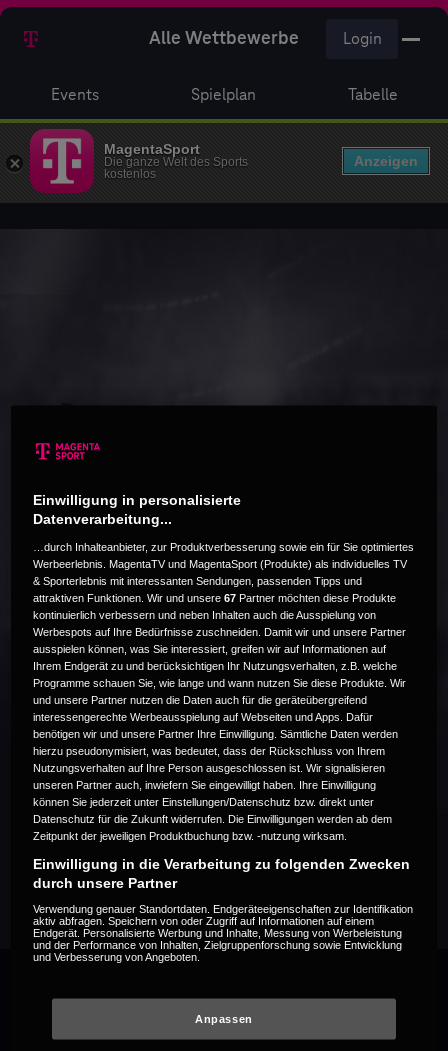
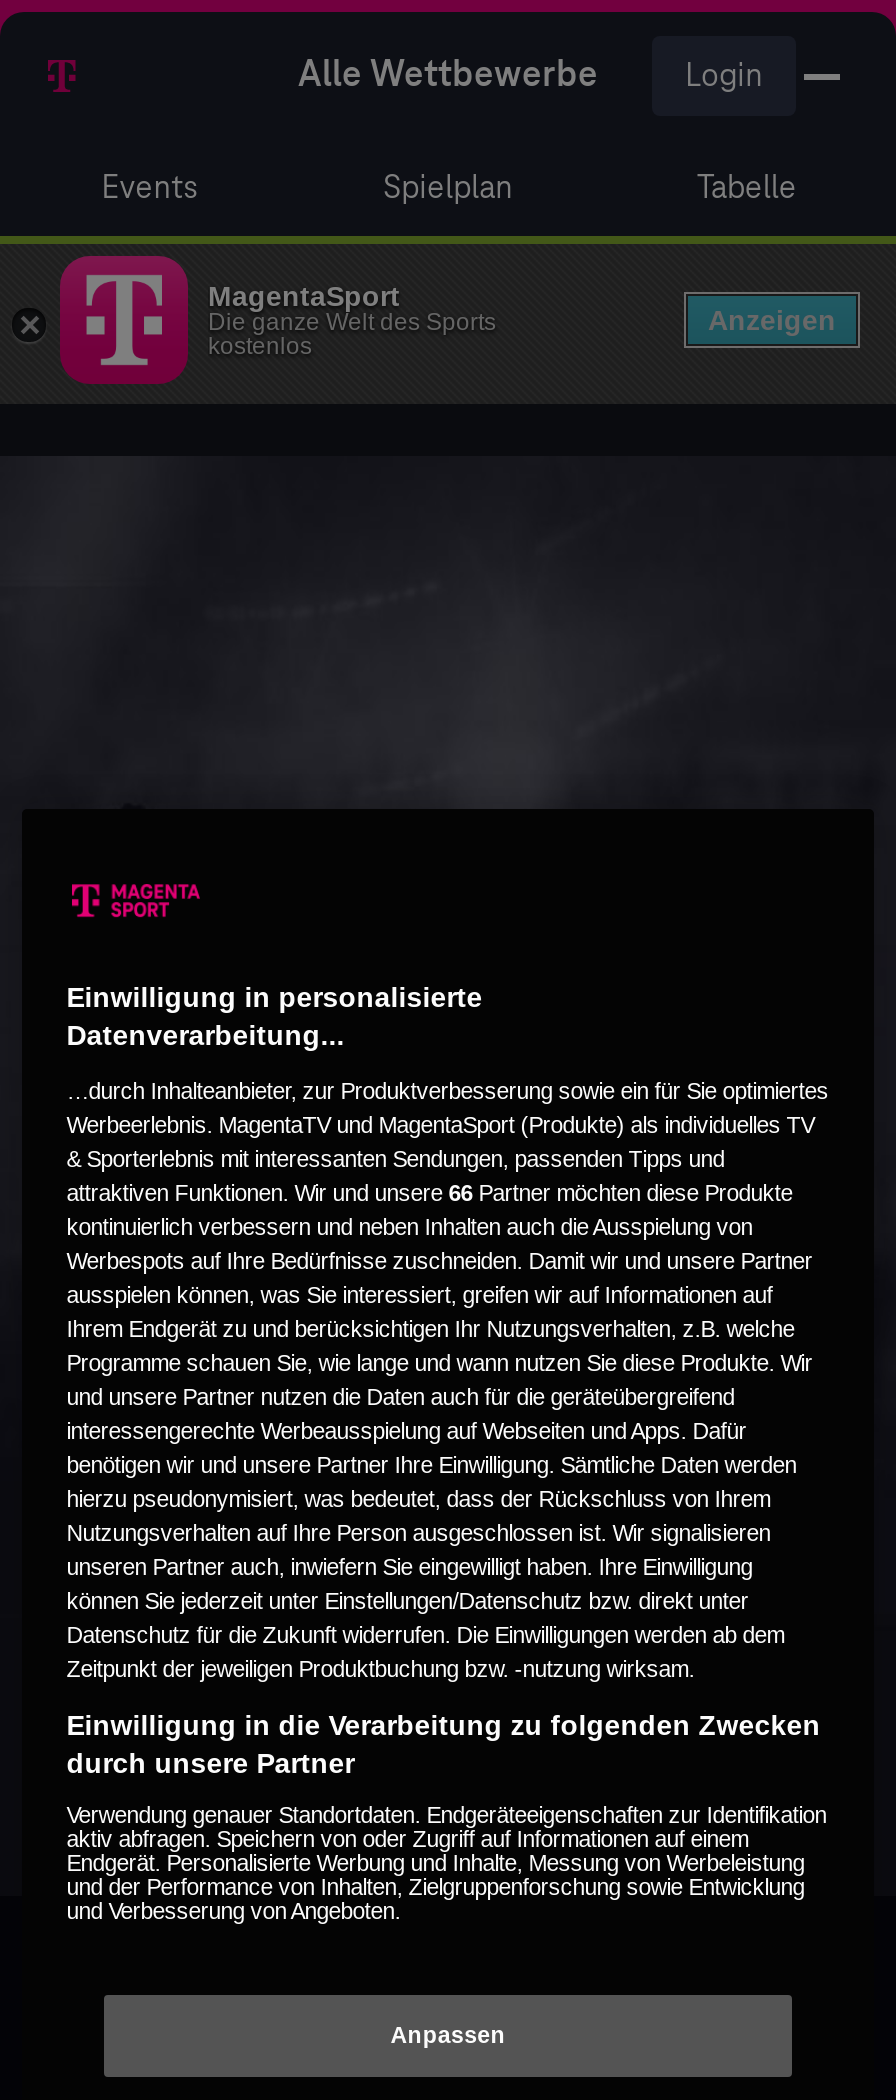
- attraktiven Funktionen. Wir und unsere 67 Partner möchten diese Produkte
+ attraktiven Funktionen. Wir und unsere 66 Partner möchten diese Produkte
